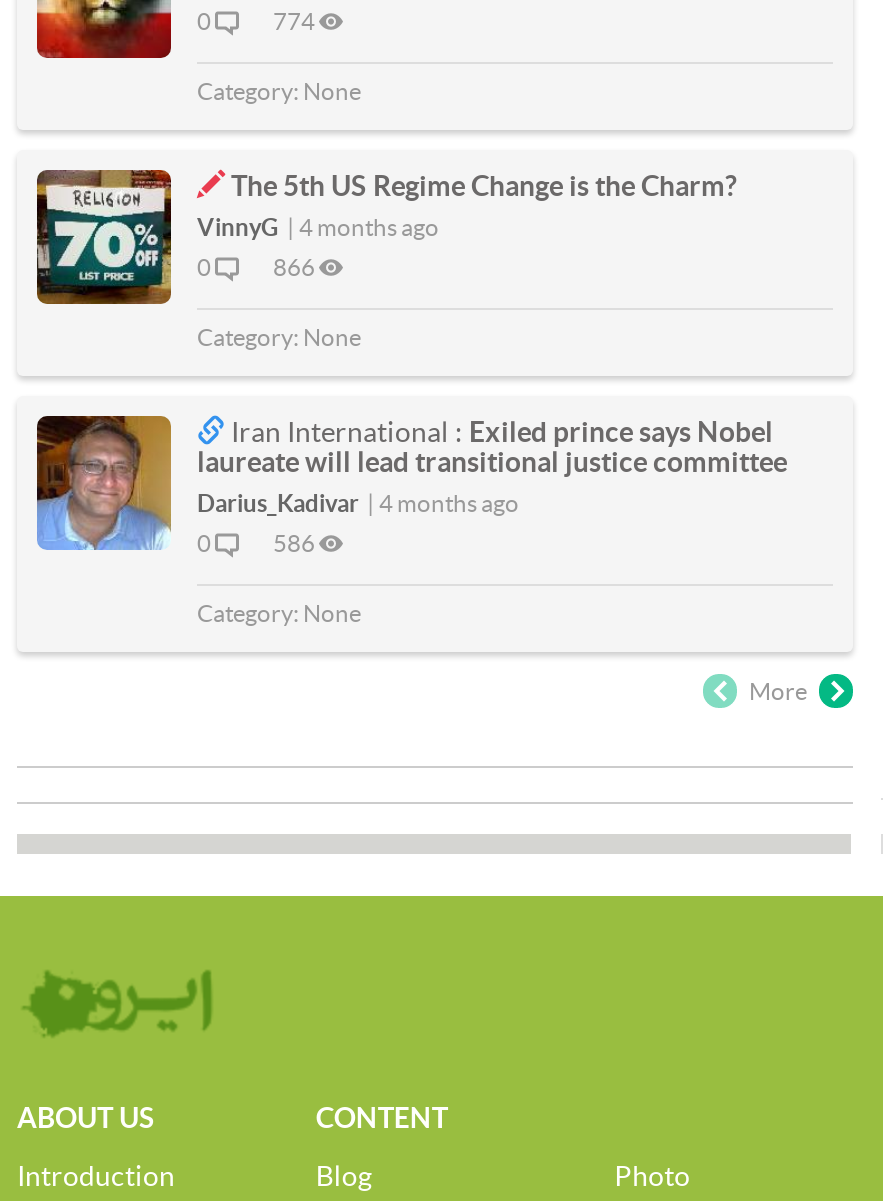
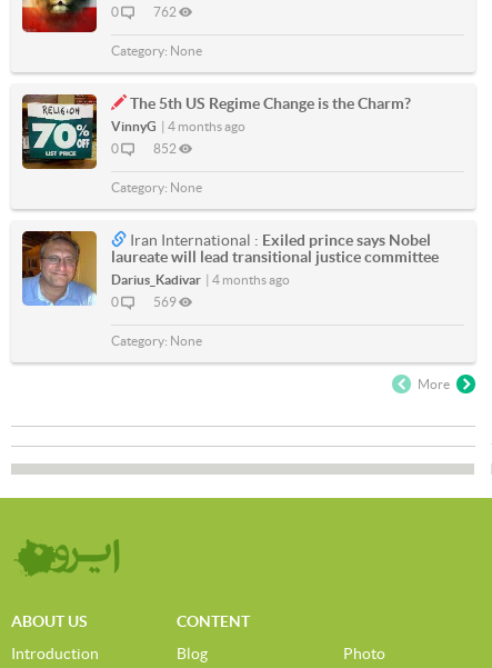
- 774
+ 762

- 866
+ 852

- 586
+ 569
